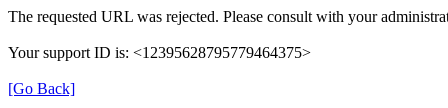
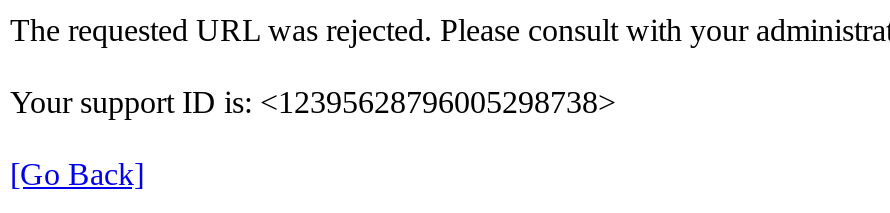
- Your support ID is: <12395628795779464375>
+ Your support ID is: <12395628796005298738>
